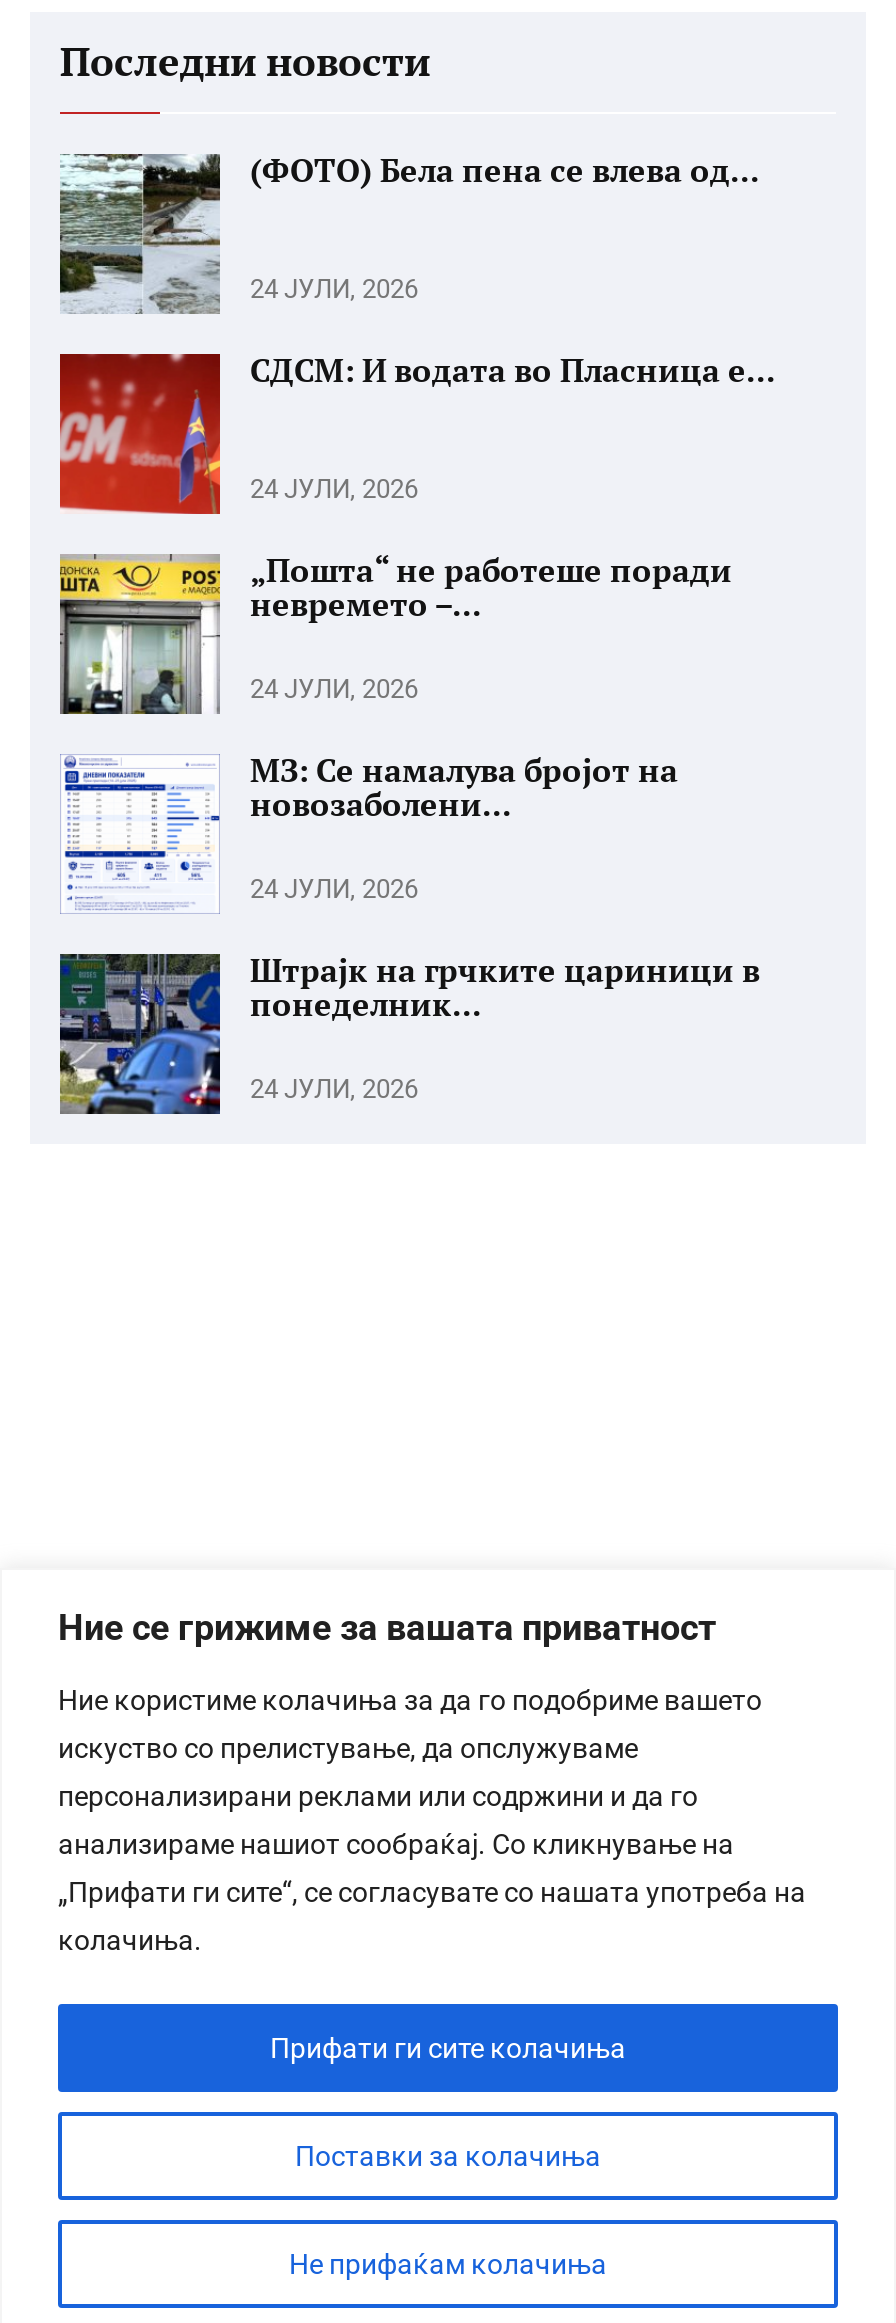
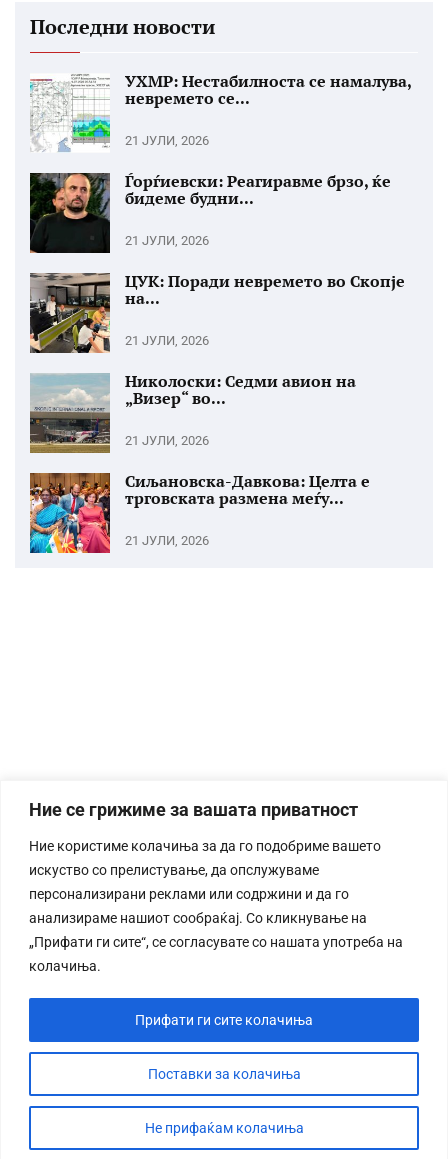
- [image]
- (ФОТО) Бела пена се влева од...
+ [image]
+ УХМР: Нестабилноста се намалува,
+ невремето се...

- 24 ЈУЛИ, 2026
+ 21 ЈУЛИ, 2026

- [image]
- СДСМ: И водата во Пласница е...
+ [image]
+ Ѓорѓиевски: Реагиравме брзо, ќе
+ бидеме будни...

- 24 ЈУЛИ, 2026
+ 21 ЈУЛИ, 2026

- [image]
- „Пошта“ не работеше поради
- невремето –...
+ [image]
+ ЦУК: Поради невремето во Скопје
+ на...

- 24 ЈУЛИ, 2026
+ 21 ЈУЛИ, 2026

- [image]
- МЗ: Се намалува бројот на
- новозаболени...
+ [image]
+ Николоски: Седми авион на
+ „Визер“ во...

- 24 ЈУЛИ, 2026
+ 21 ЈУЛИ, 2026

- [image]
- Штрајк на грчките цариници в
- понеделник...
+ [image]
+ Сиљановска-Давкова: Целта е
+ трговската размена меѓу...

- 24 ЈУЛИ, 2026
+ 21 ЈУЛИ, 2026
